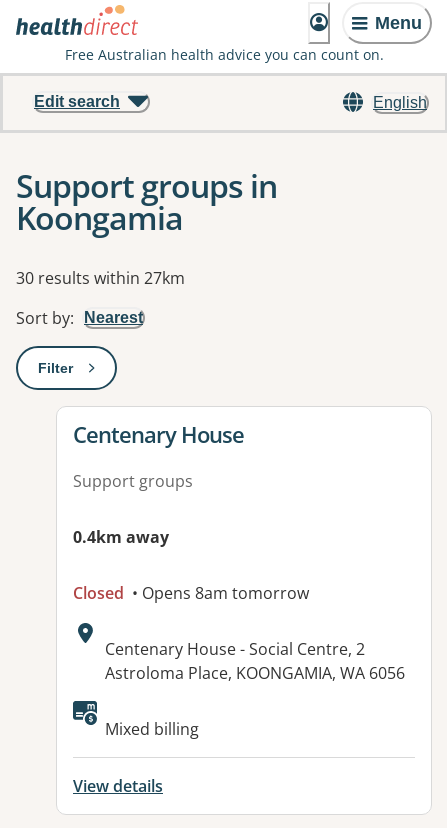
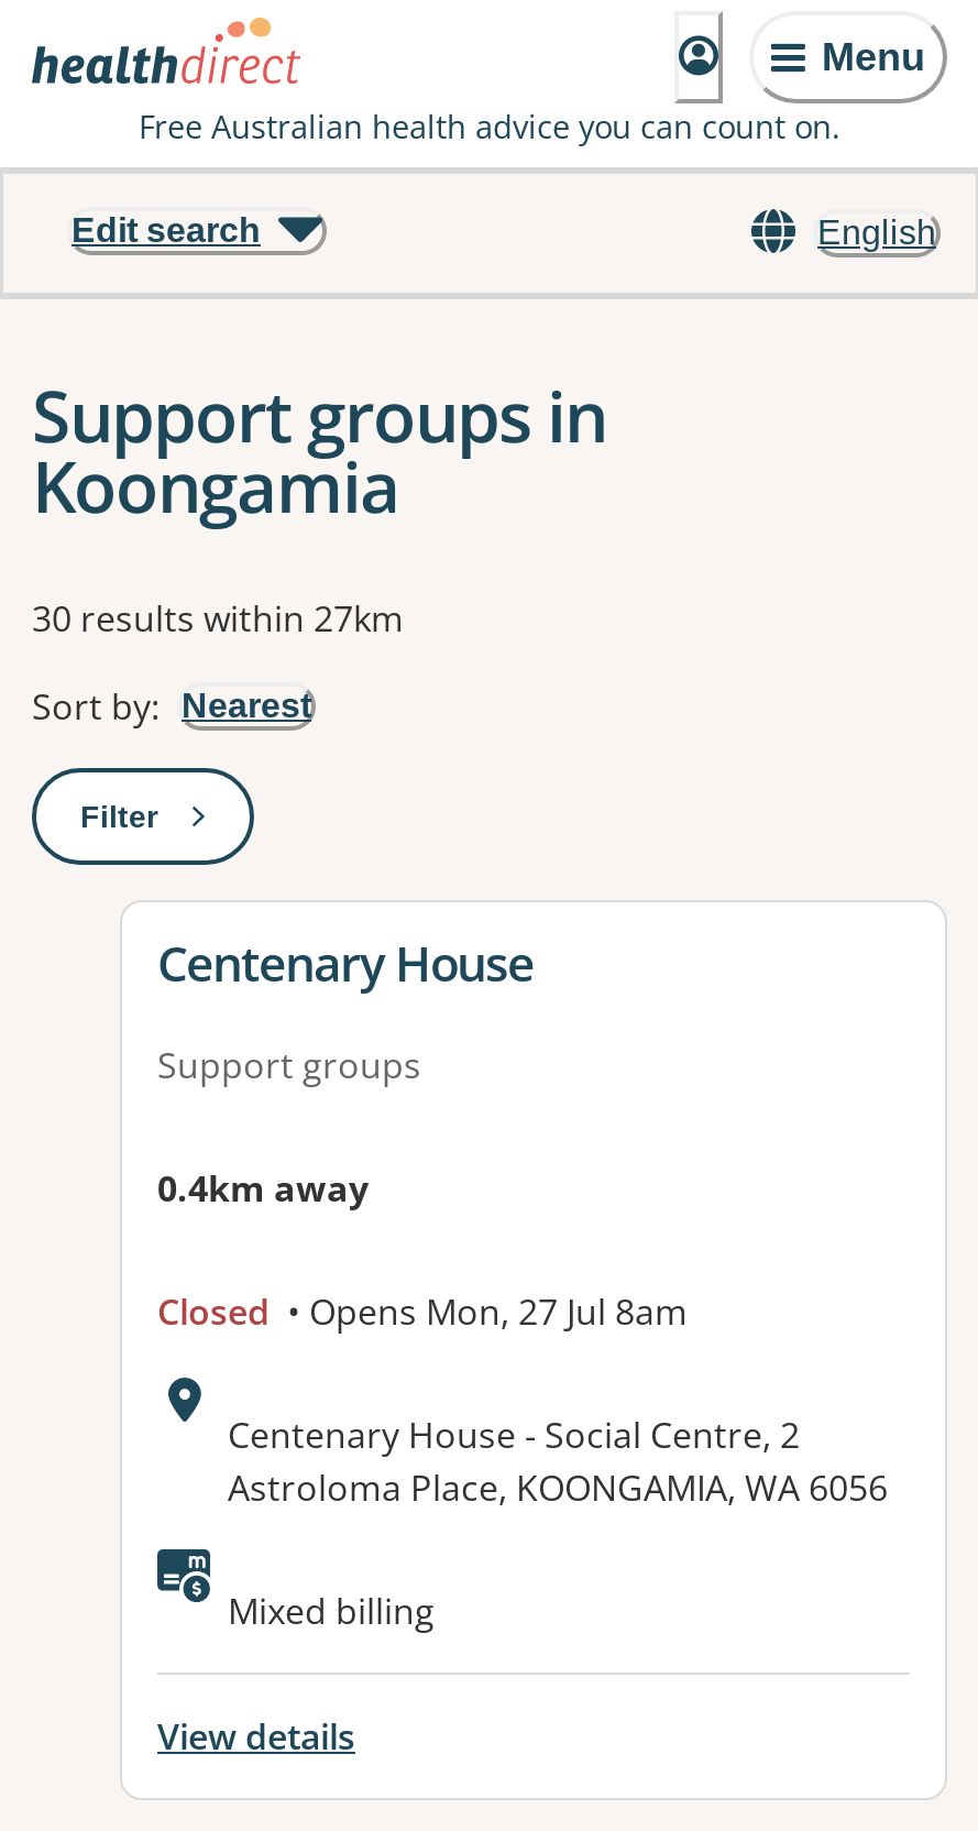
- Closed • Opens 8am tomorrow
+ Closed • Opens Mon, 27 Jul 8am
